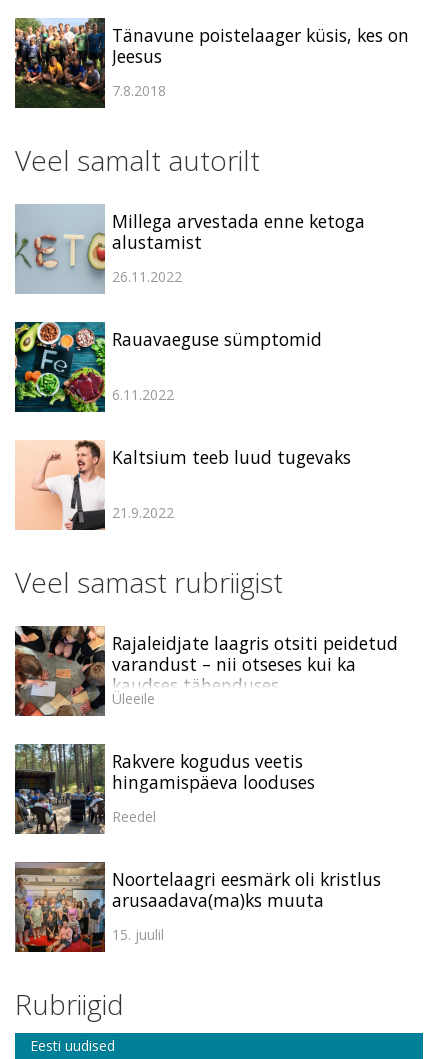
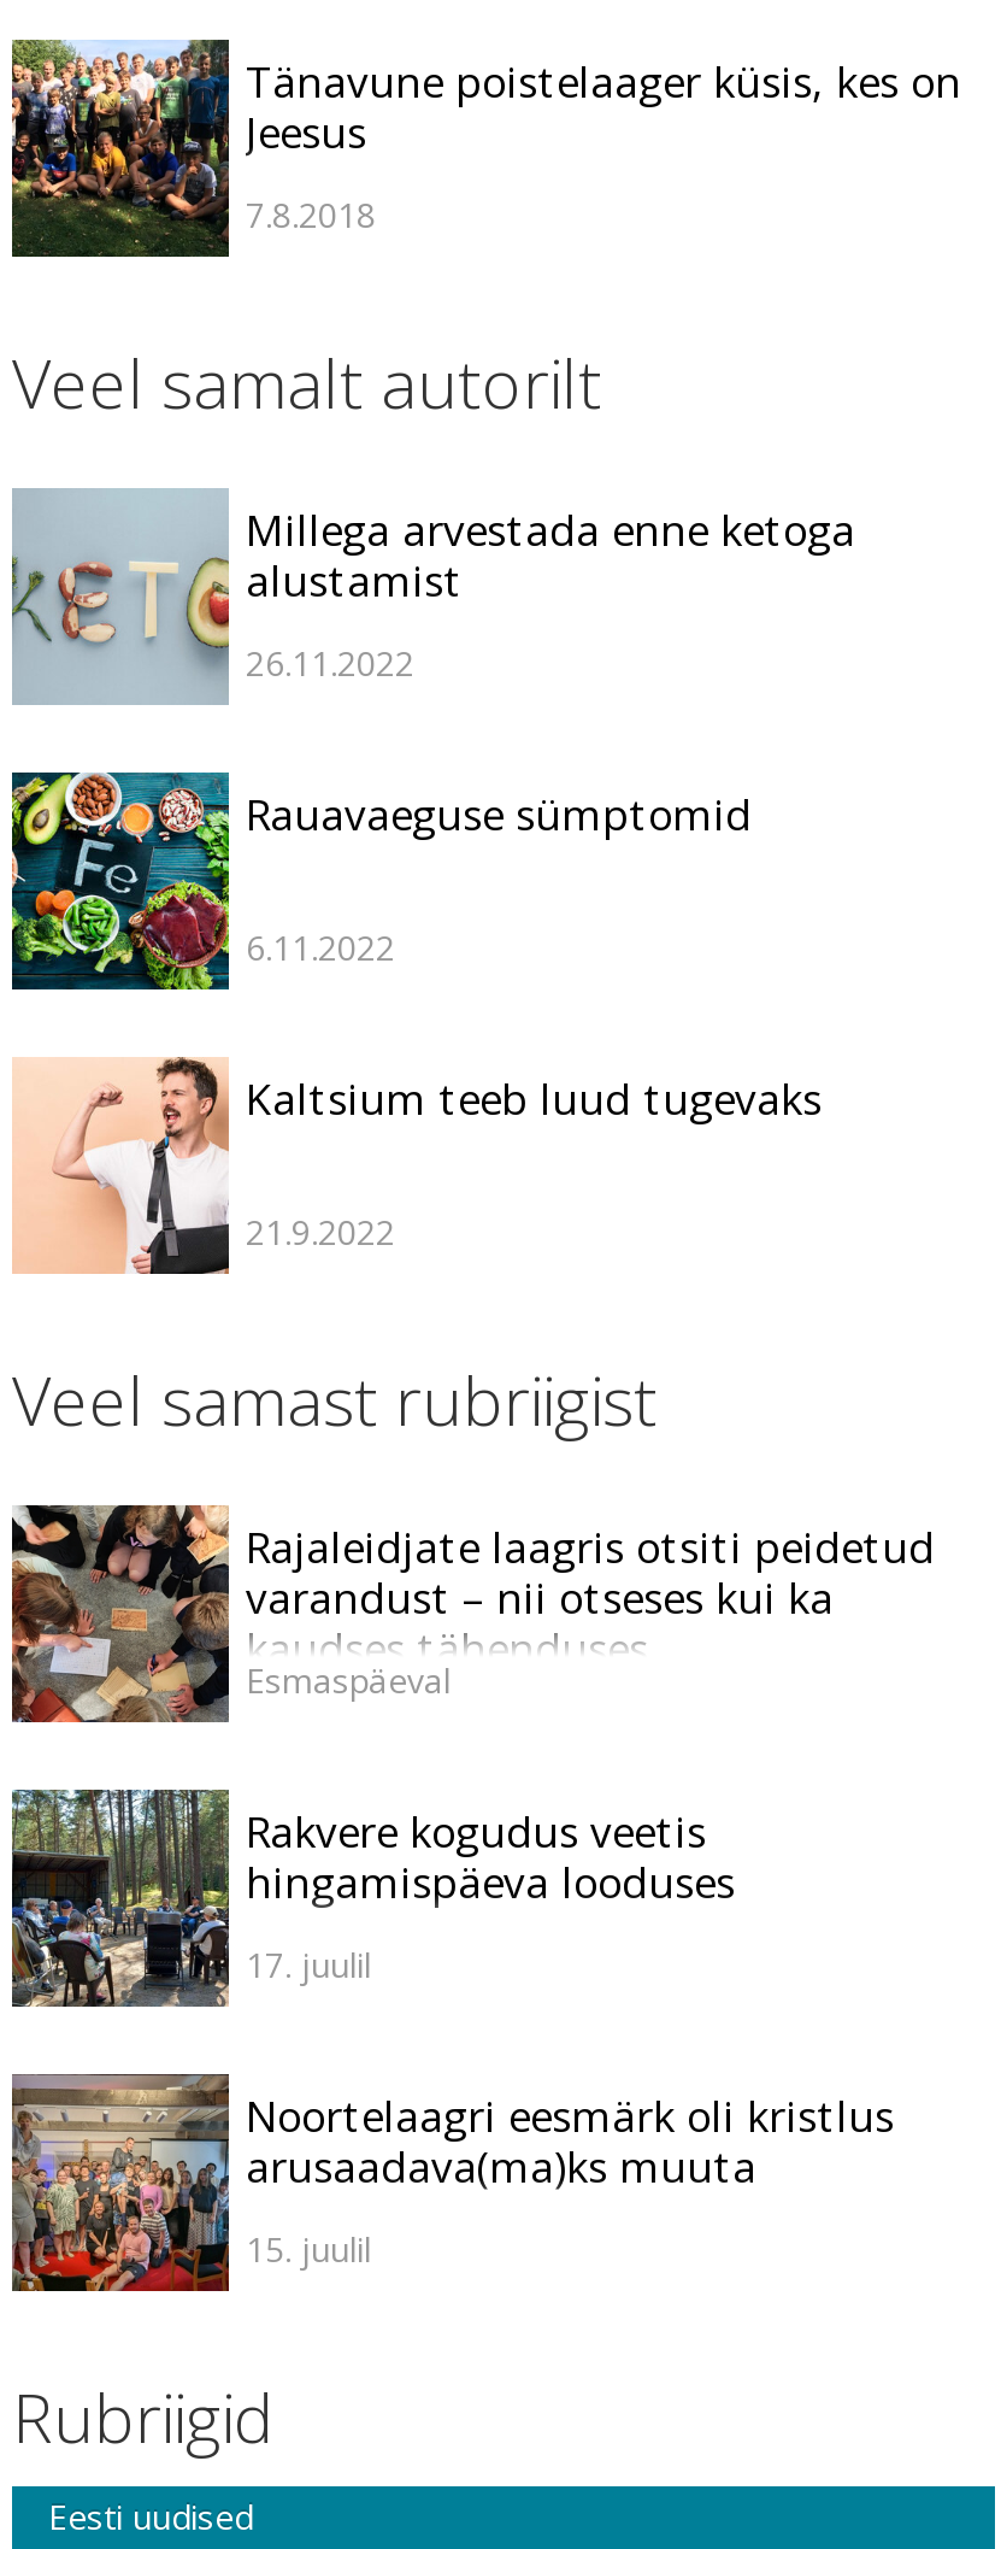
- Üleeile
+ Esmaspäeval

- Reedel
+ 17. juulil
